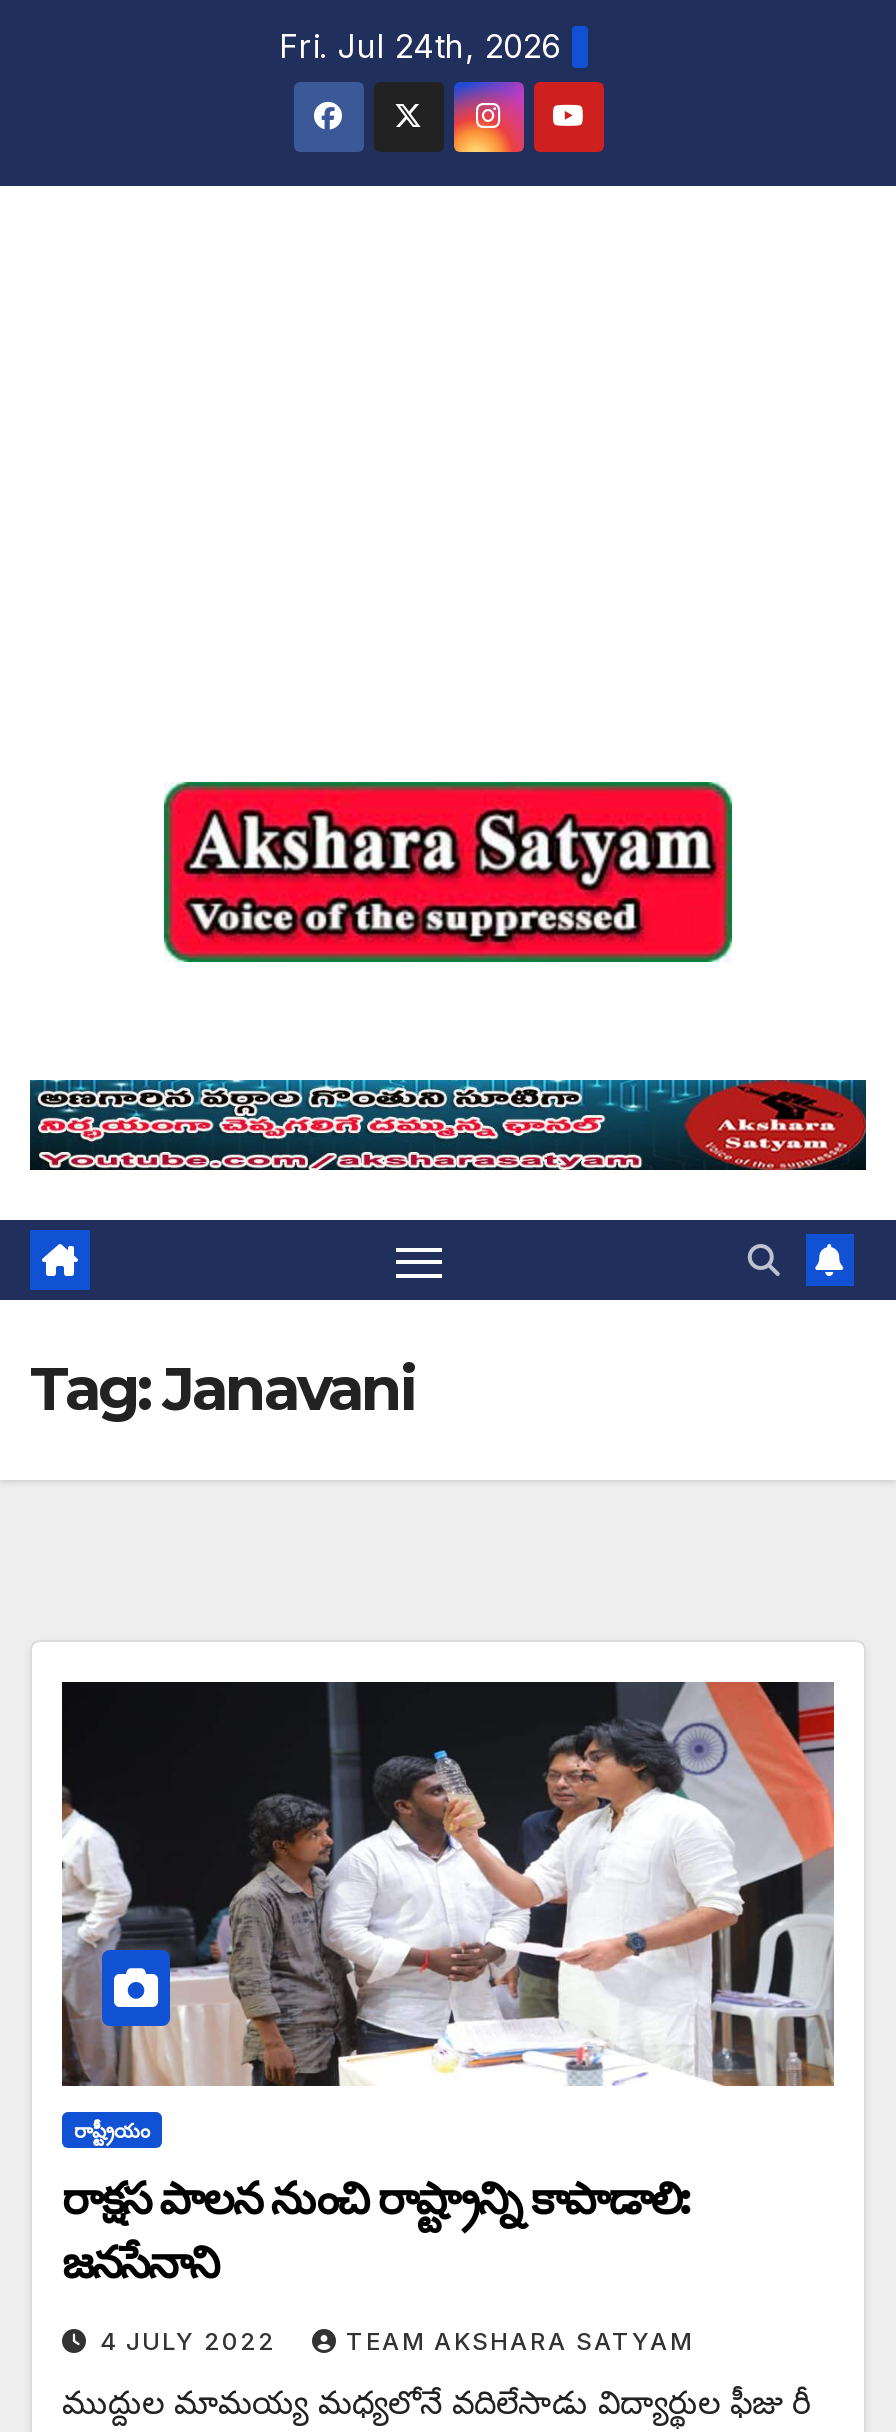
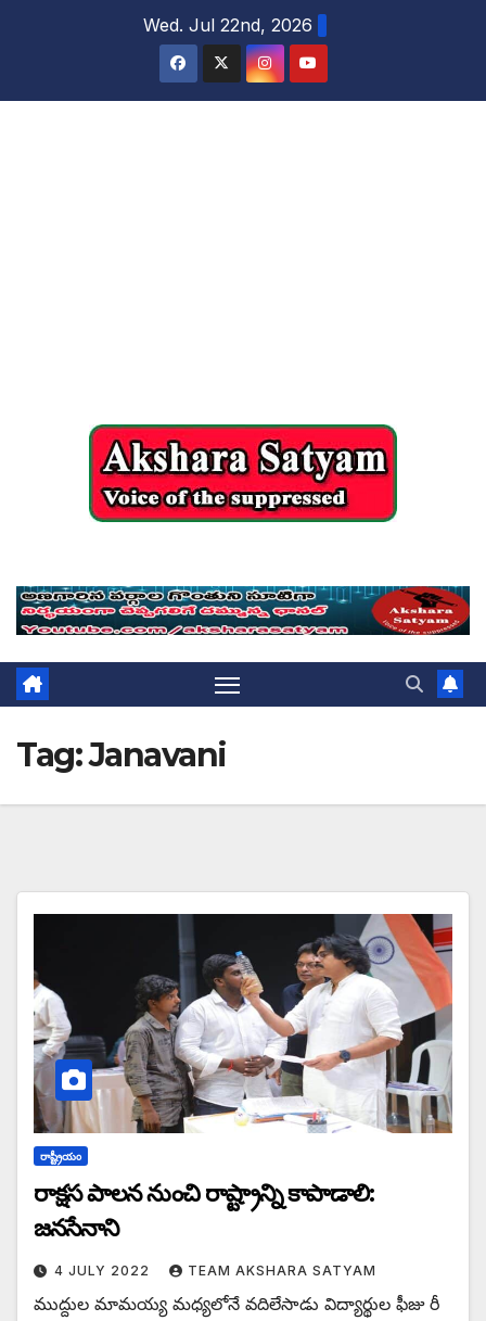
- Fri. Jul 24th, 2026
+ Wed. Jul 22nd, 2026
